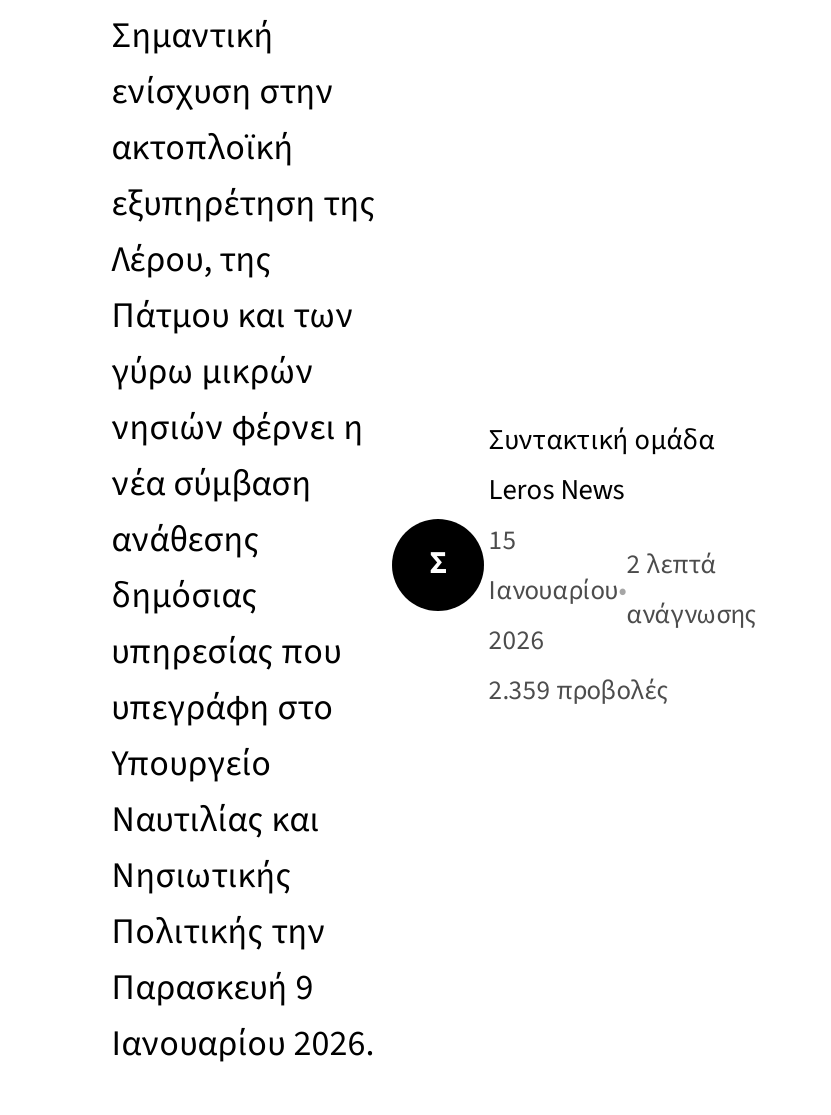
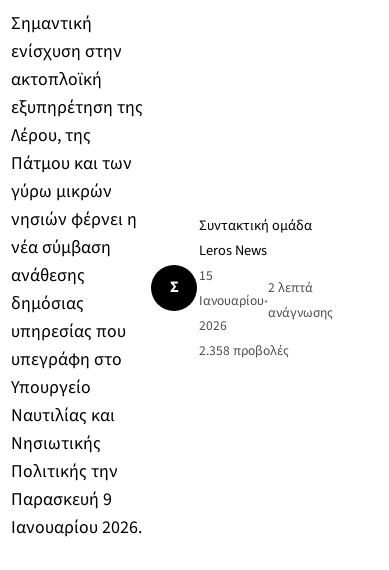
- 2.359 προβολές
+ 2.358 προβολές
